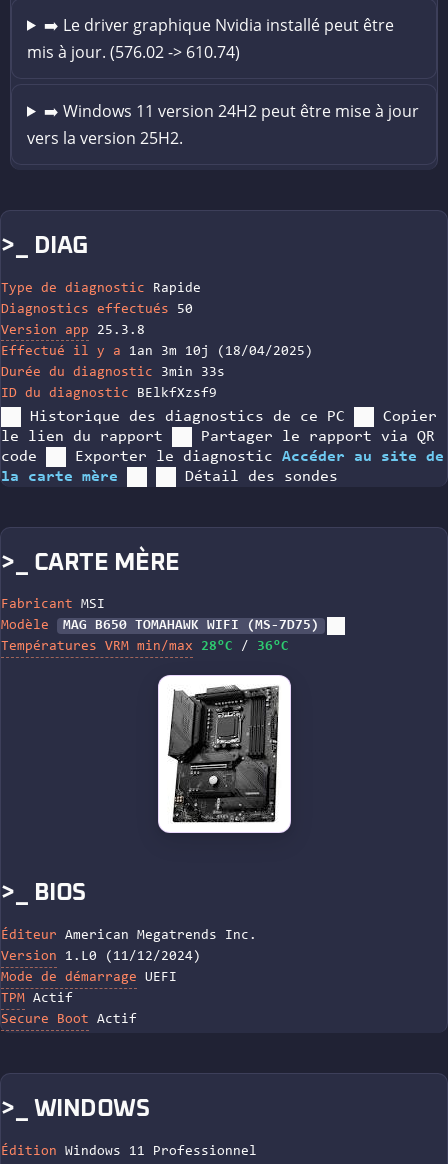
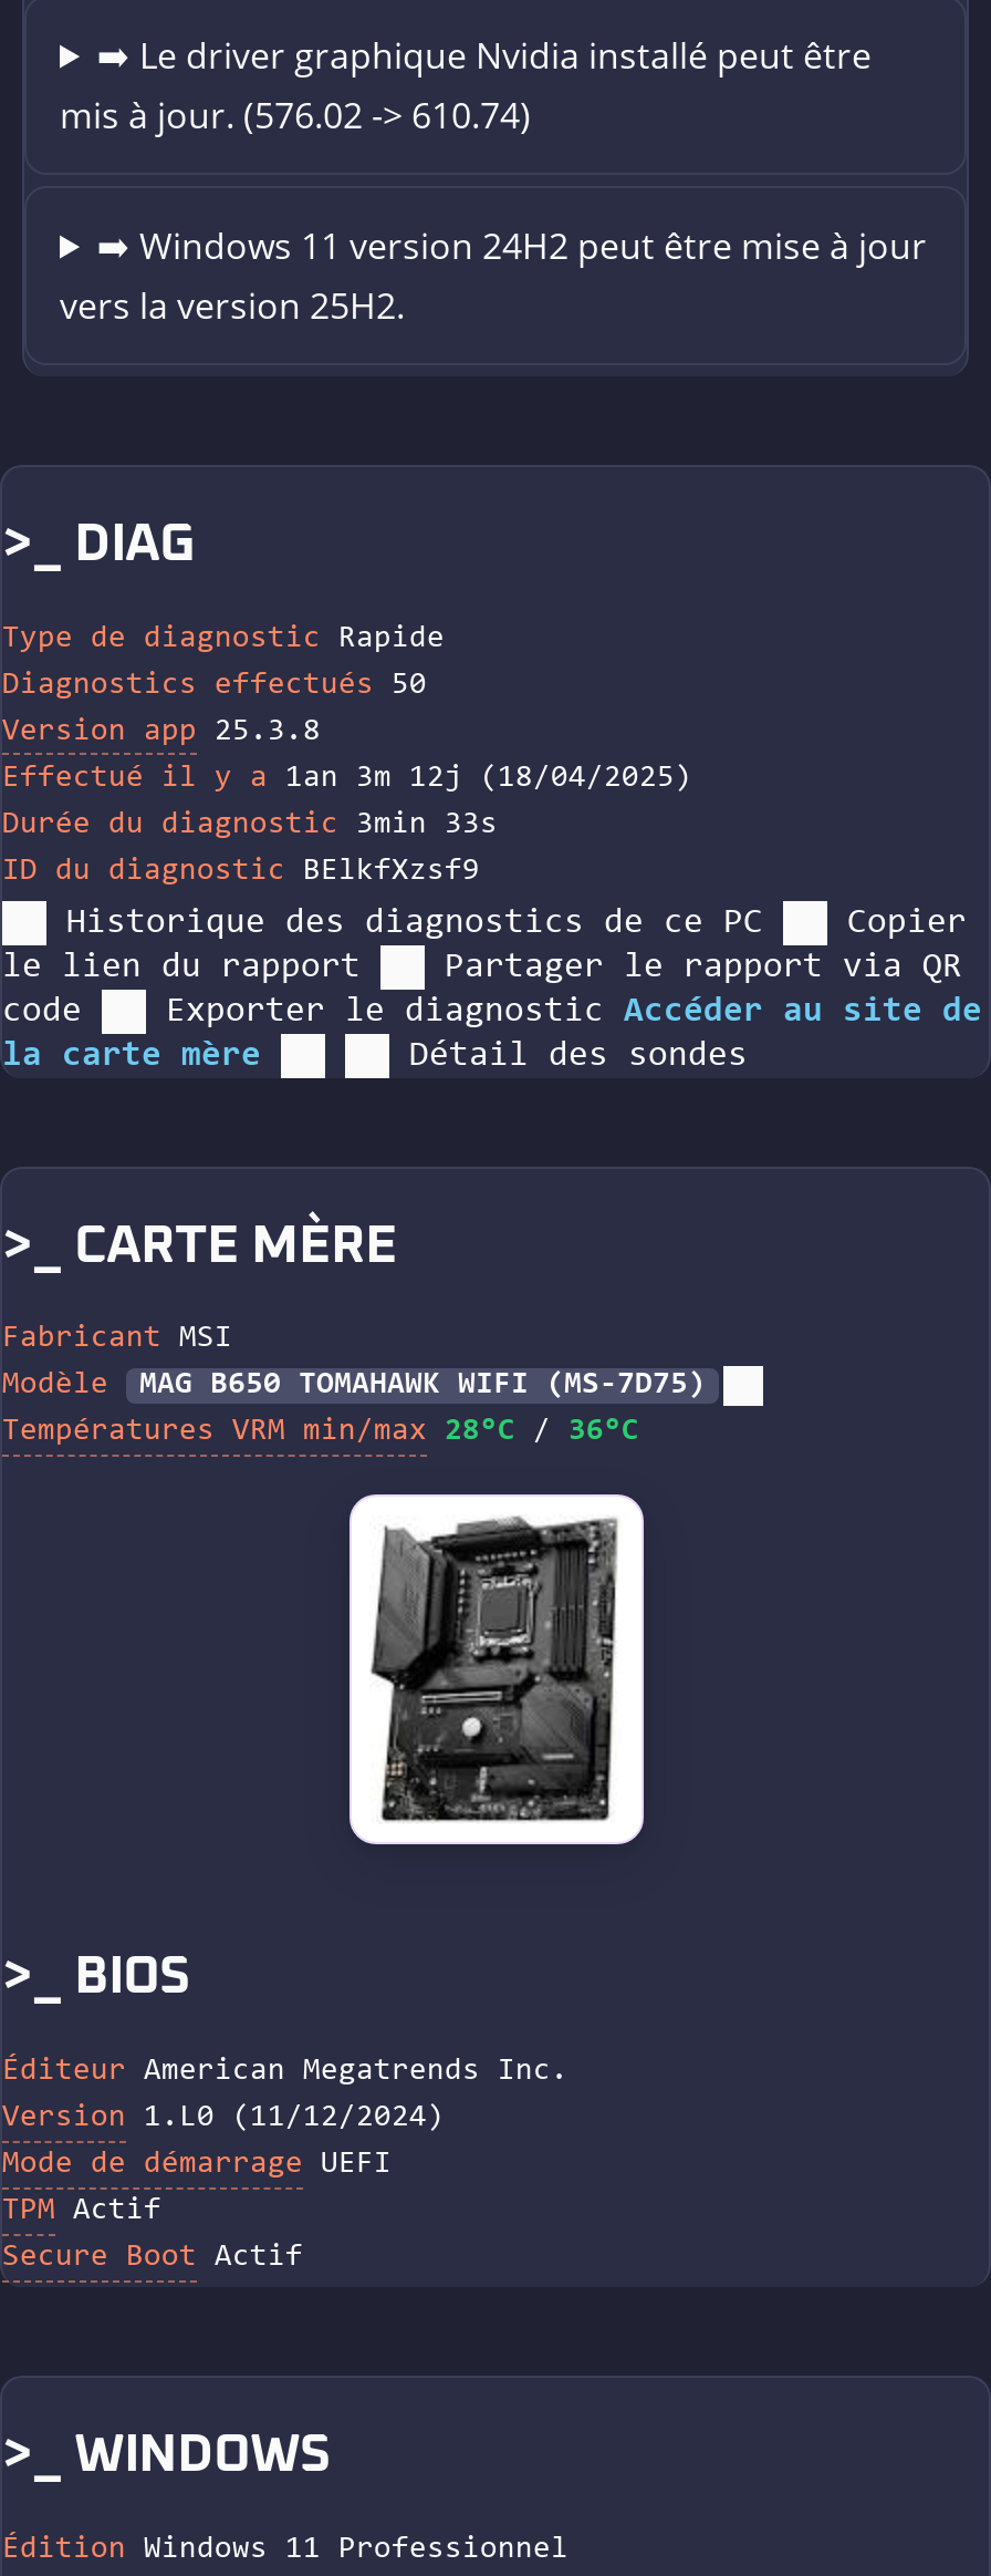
- Effectué il y a 1an 3m 10j (18/04/2025)
+ Effectué il y a 1an 3m 12j (18/04/2025)
